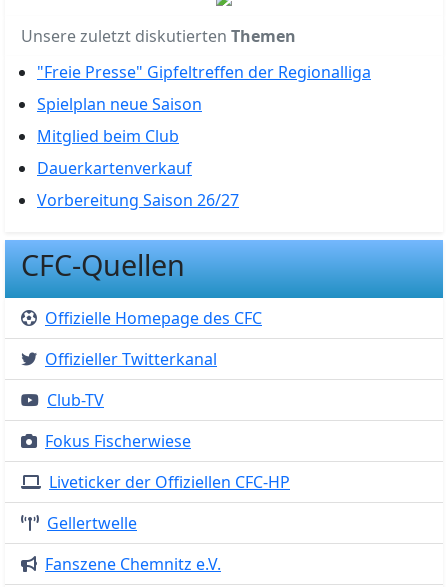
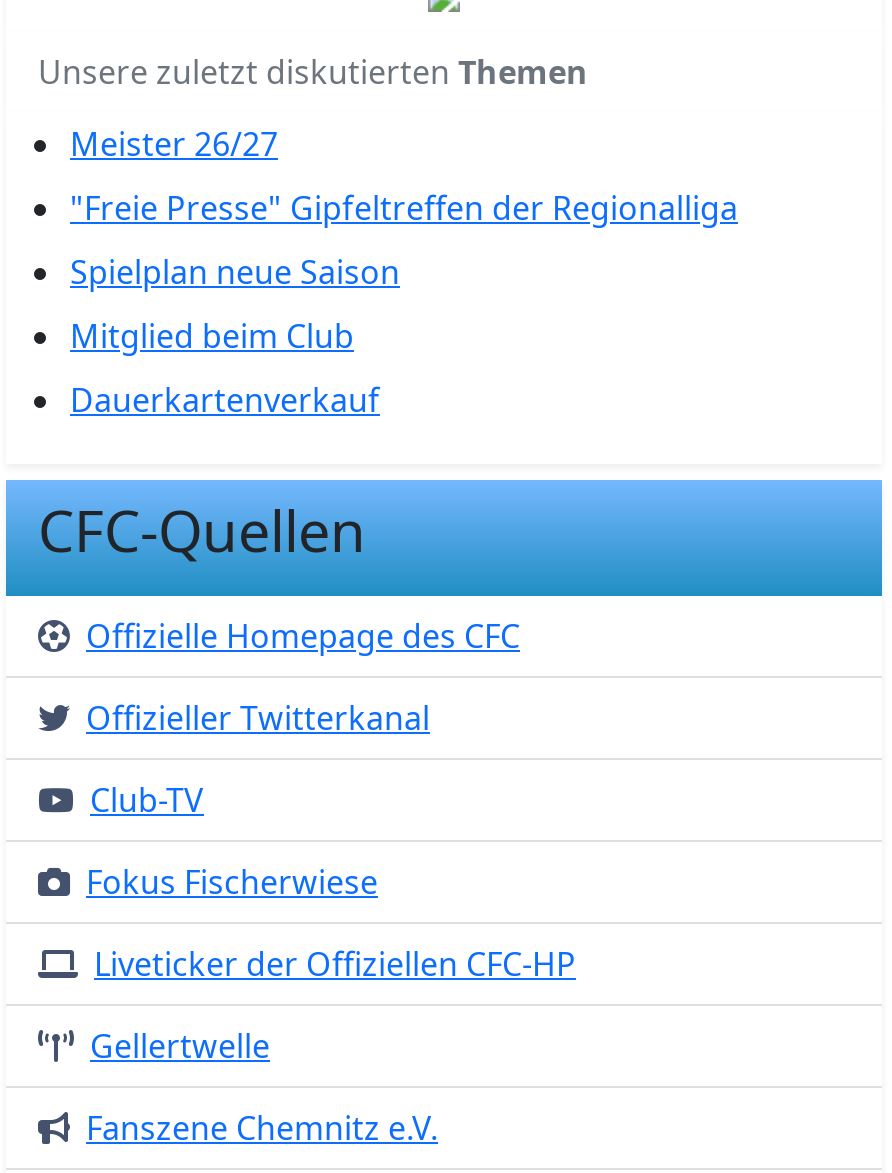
+ Meister 26/27

moved down: "Freie Presse" Gipfeltreffen der Regionalliga | Spielplan neue Saison | Mitglied beim Club | Dauerkartenverkauf

- Vorbereitung Saison 26/27
